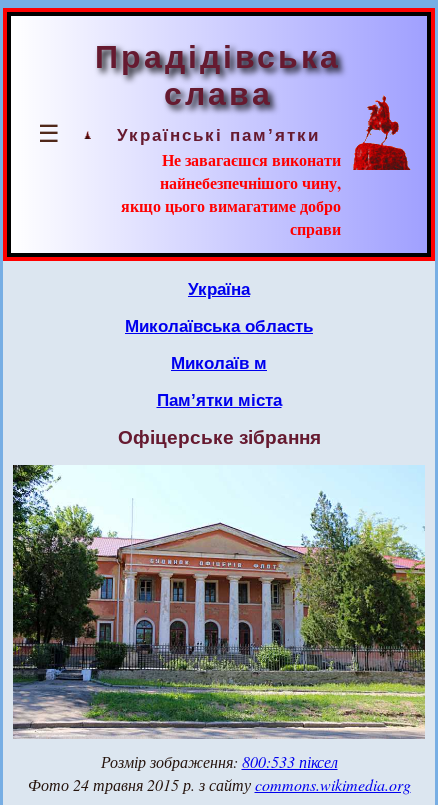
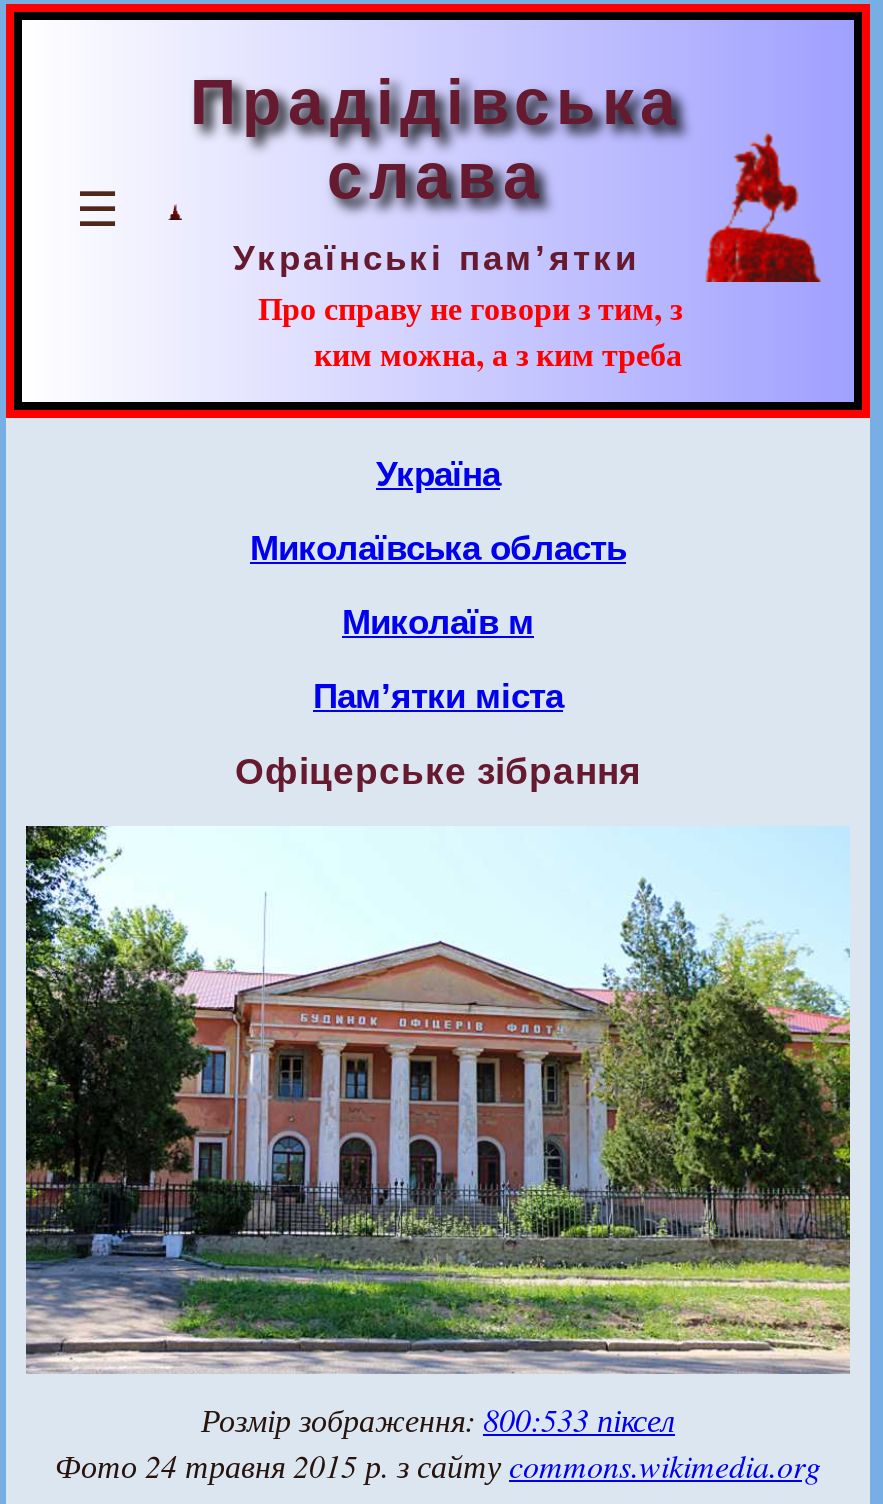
- Не завагаєшся виконати
- найнебезпечнішого чину,
- якщо цього вимагатиме добро
- справи
+ Про справу не говори з тим, з
+ ким можна, а з ким треба
